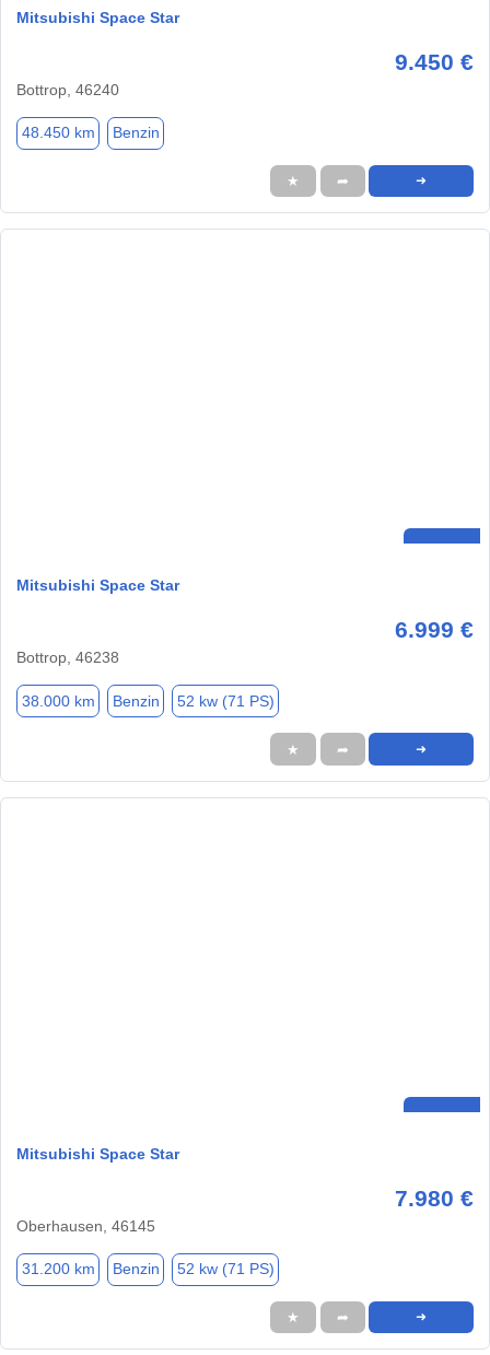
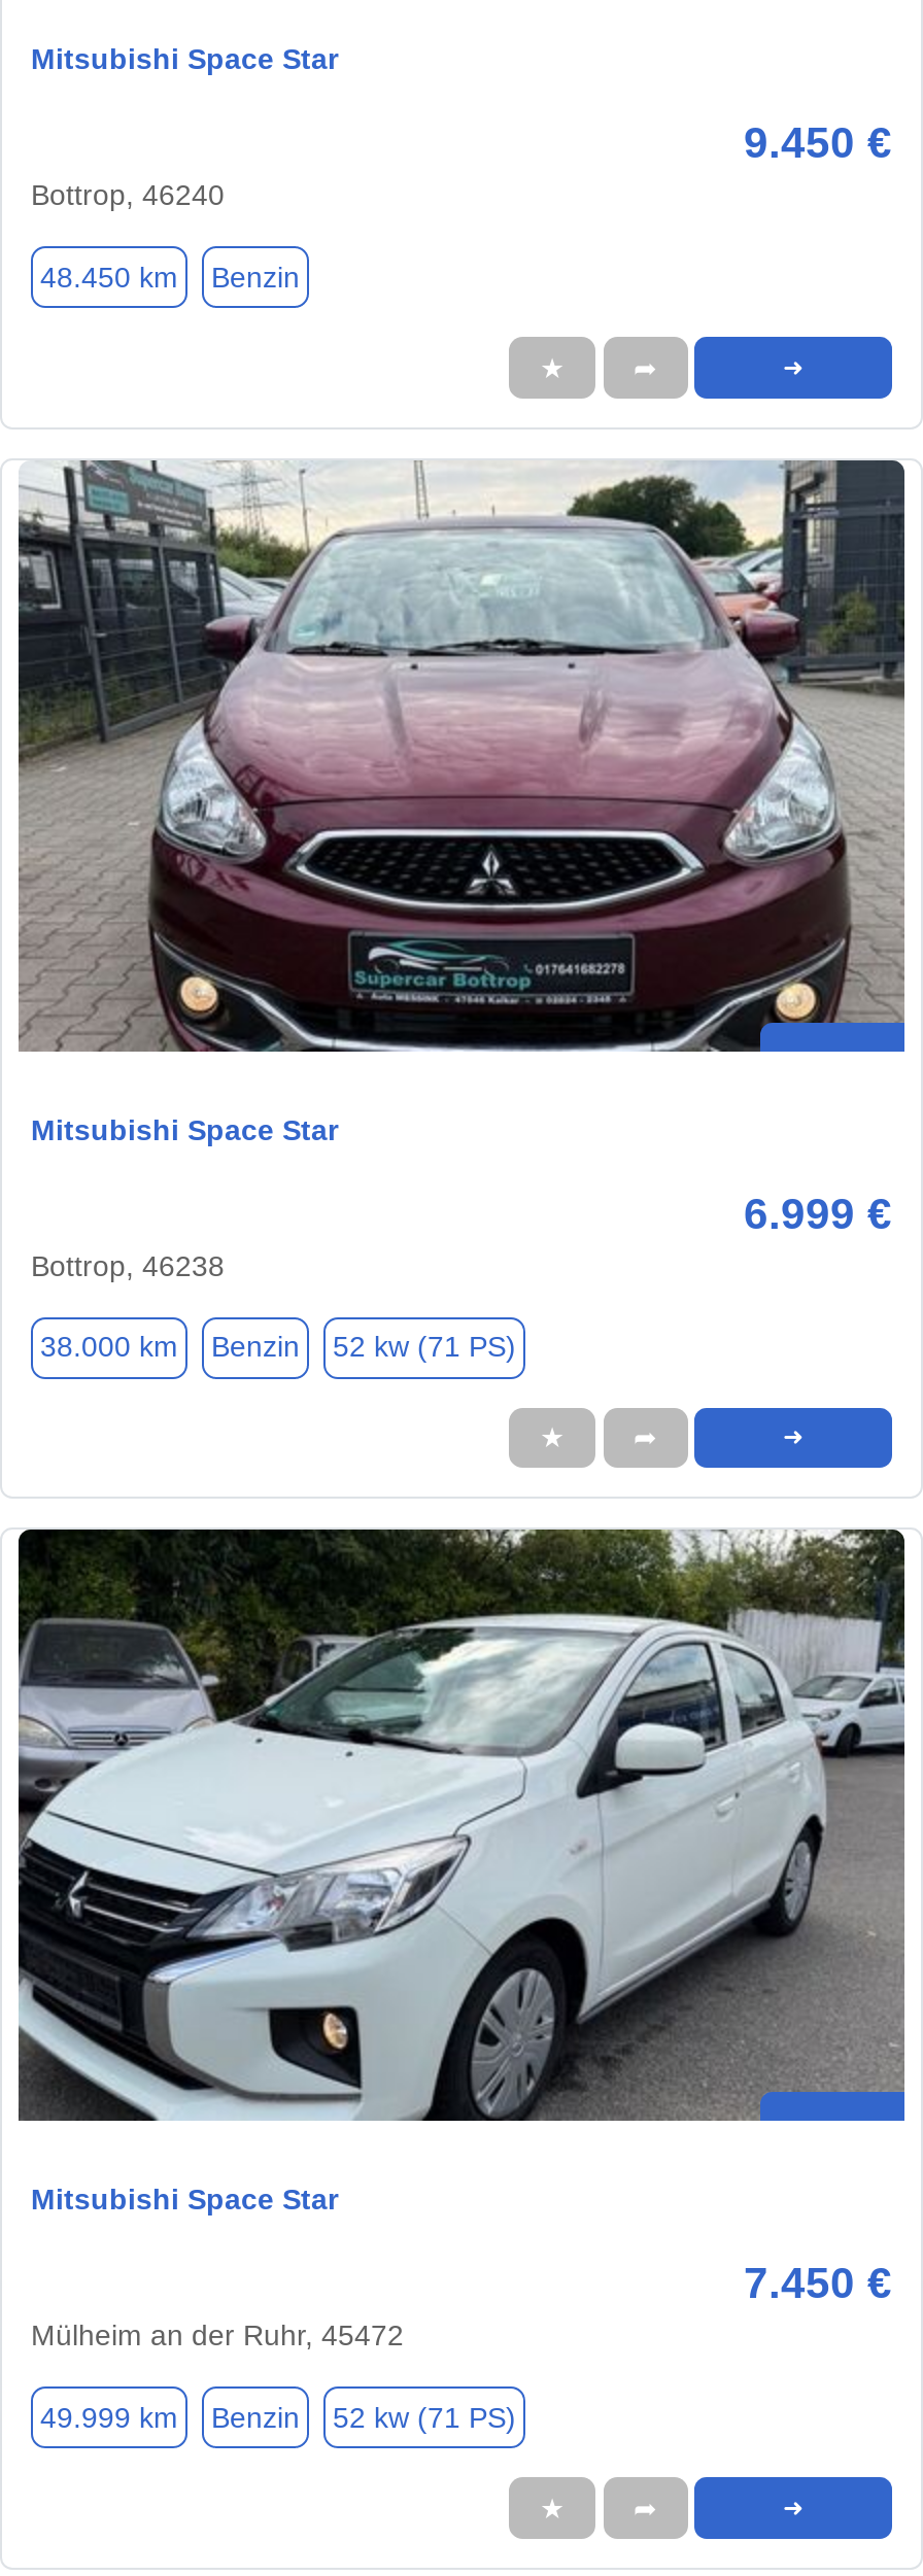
+ [image]

+ [image]

- 7.980 €
- Oberhausen, 46145
+ 7.450 €
+ Mülheim an der Ruhr, 45472

- 31.200 km Benzin 52 kw (71 PS)
+ 49.999 km Benzin 52 kw (71 PS)
